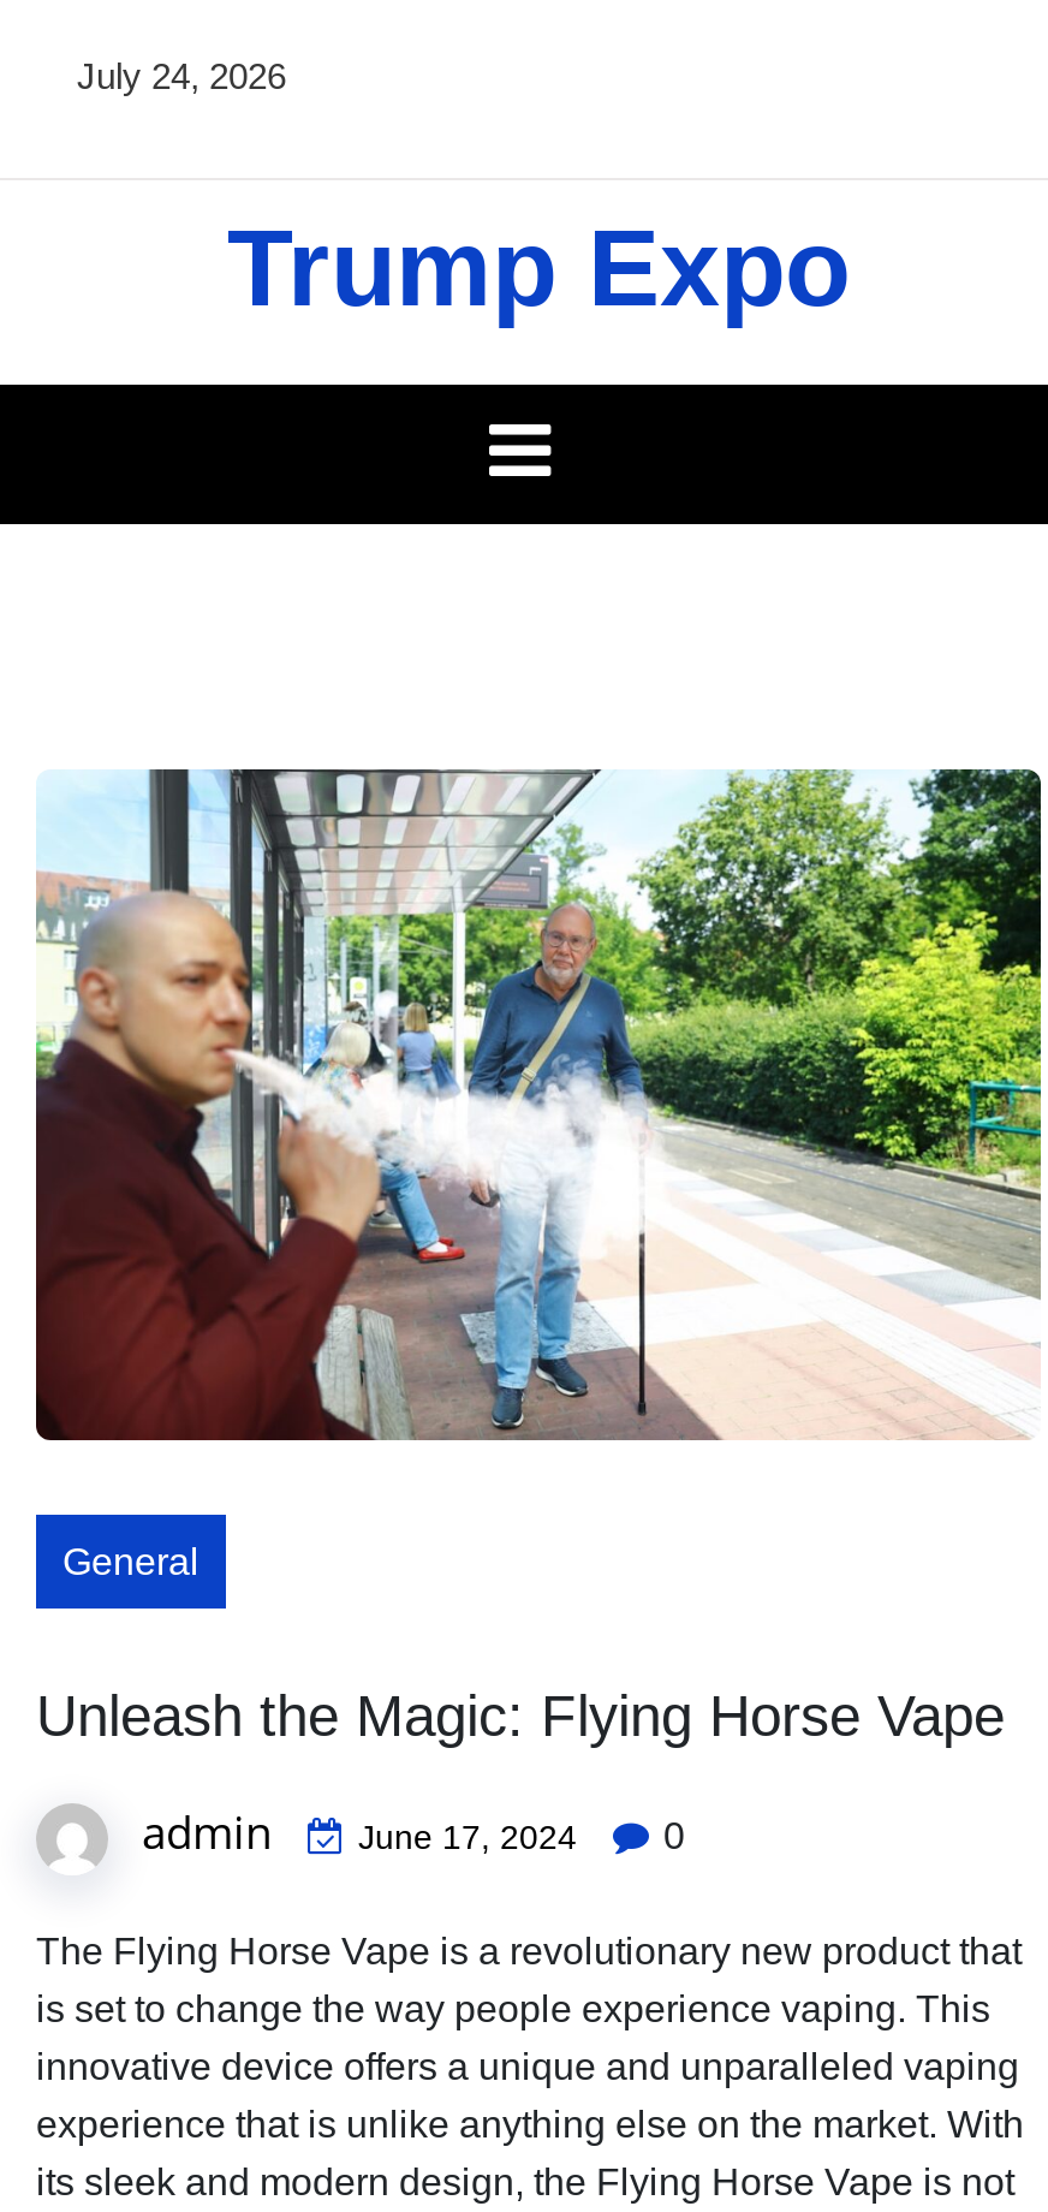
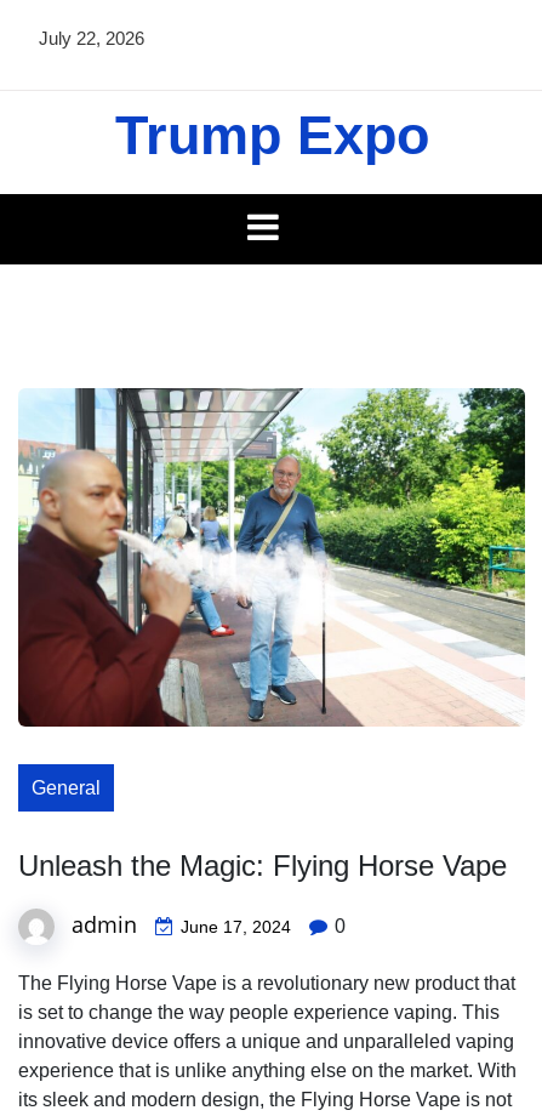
- July 24, 2026
+ July 22, 2026
